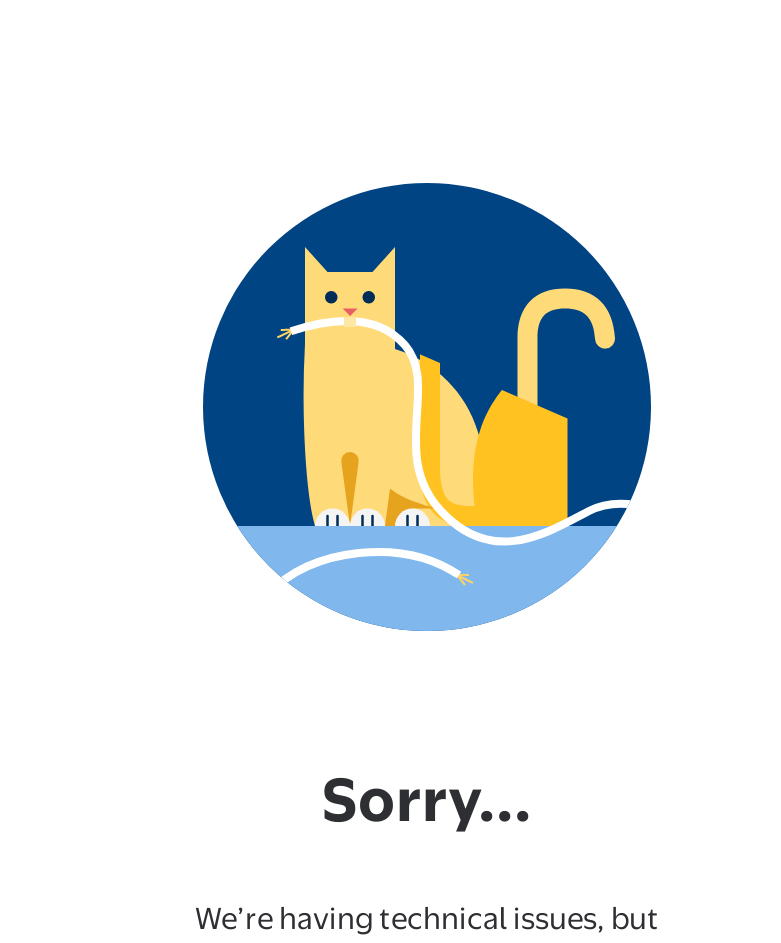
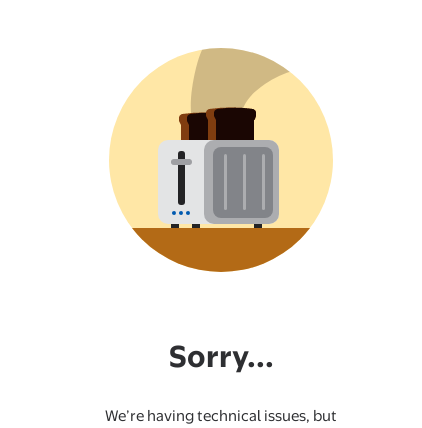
- [image]
+ [image]
